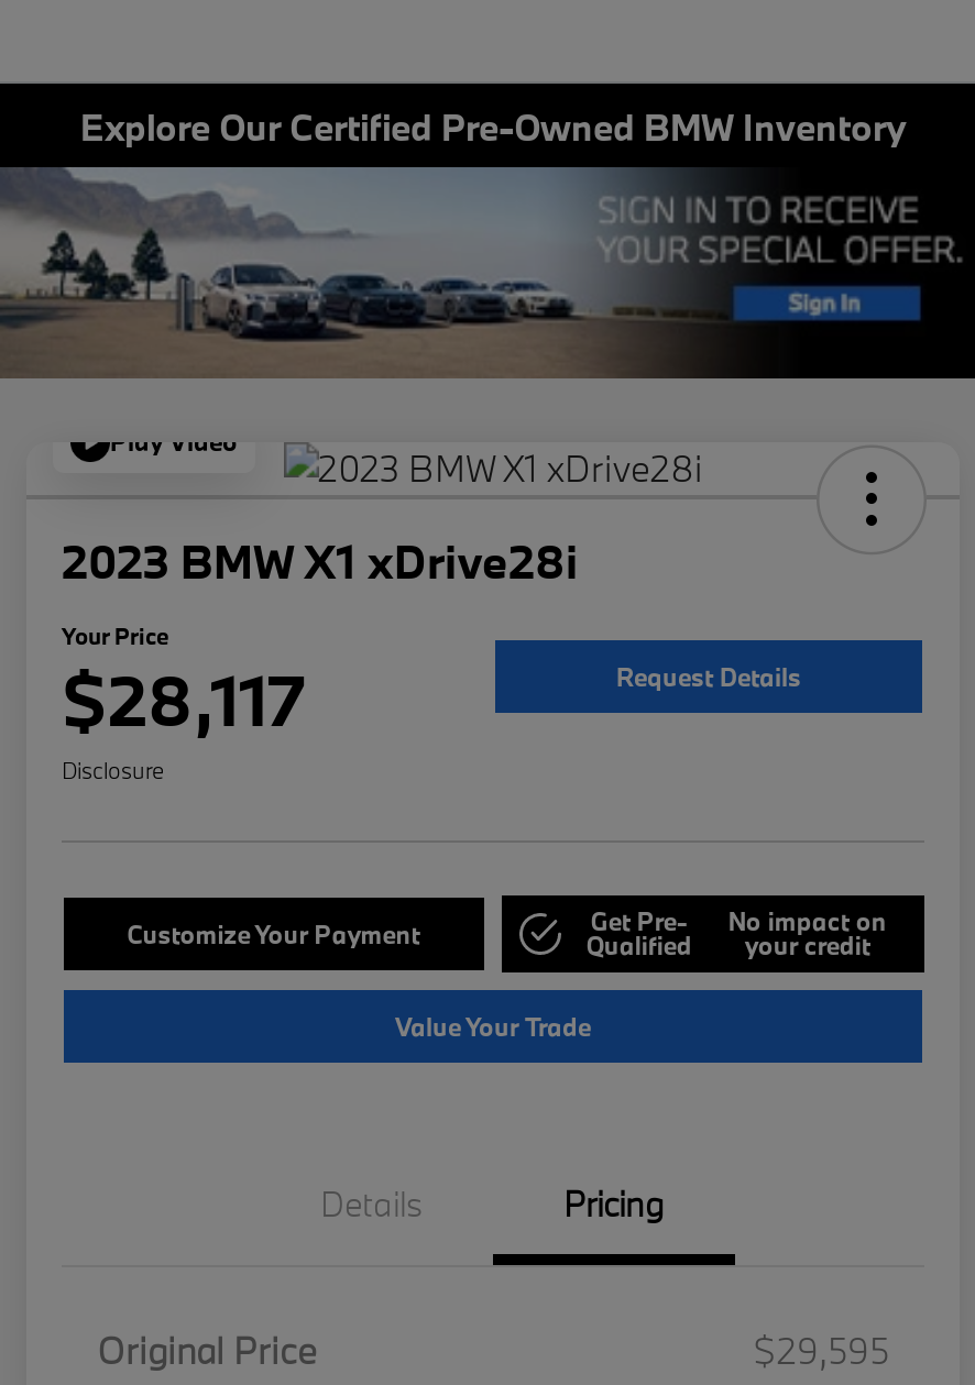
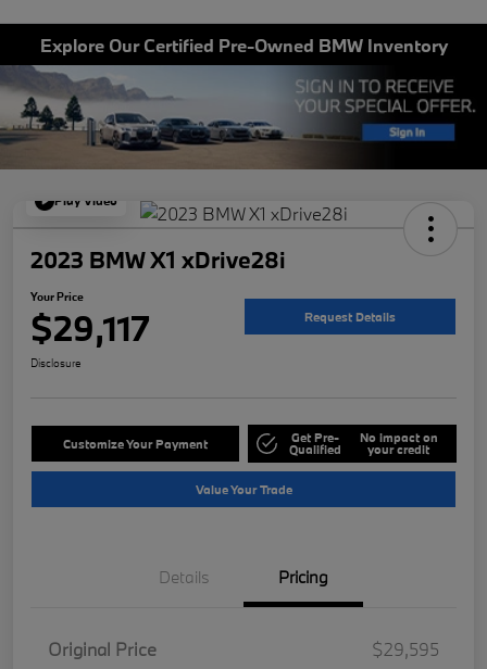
- $28,117
+ $29,117
